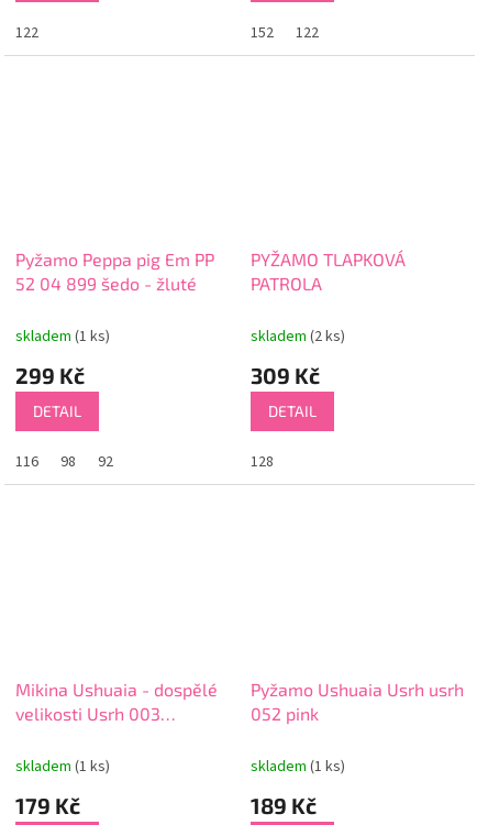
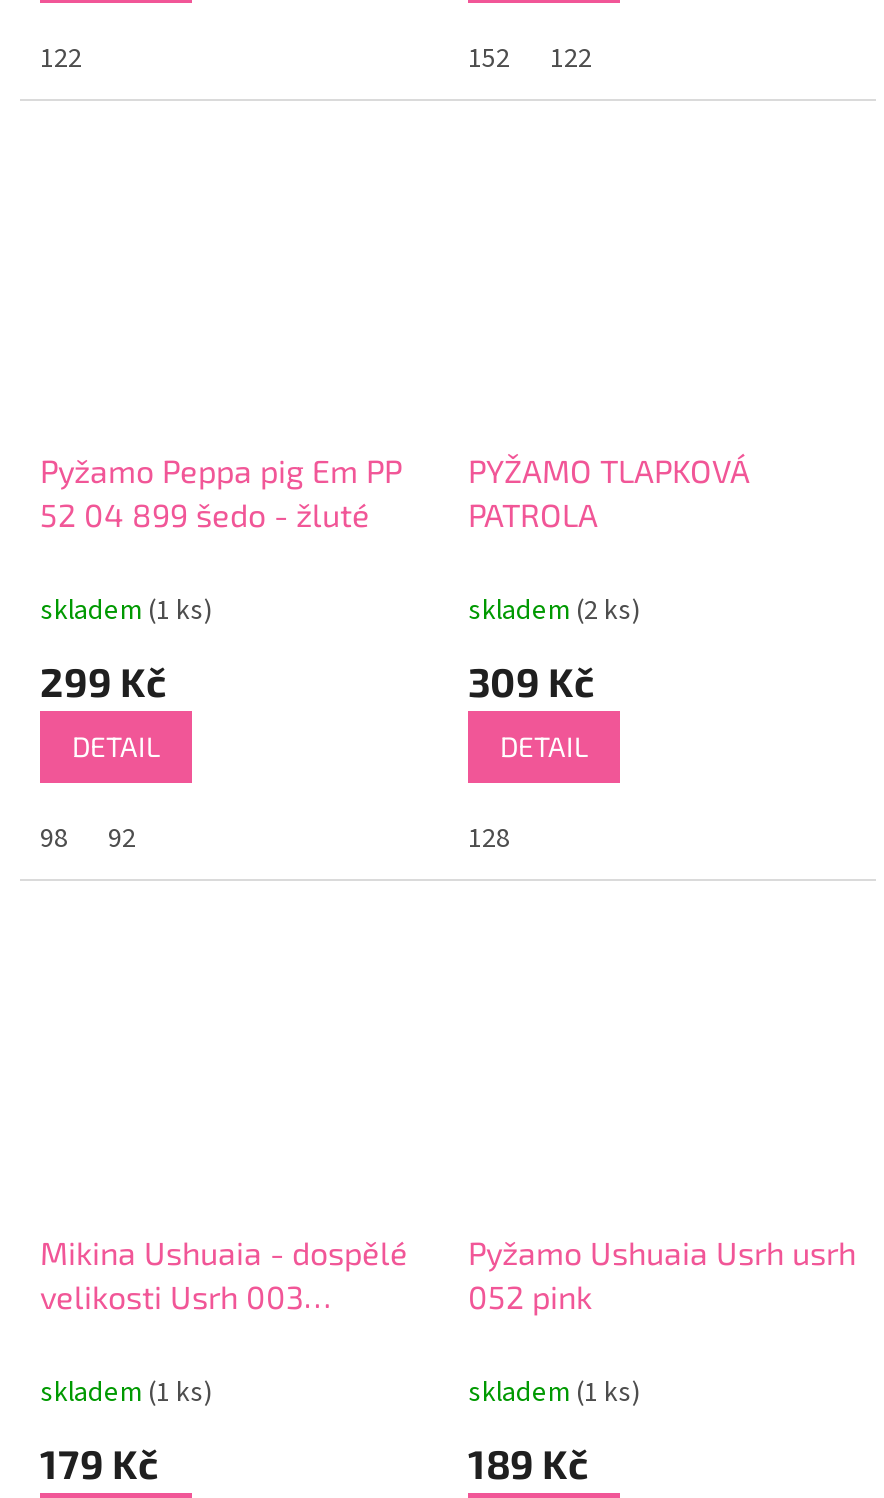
- 116
